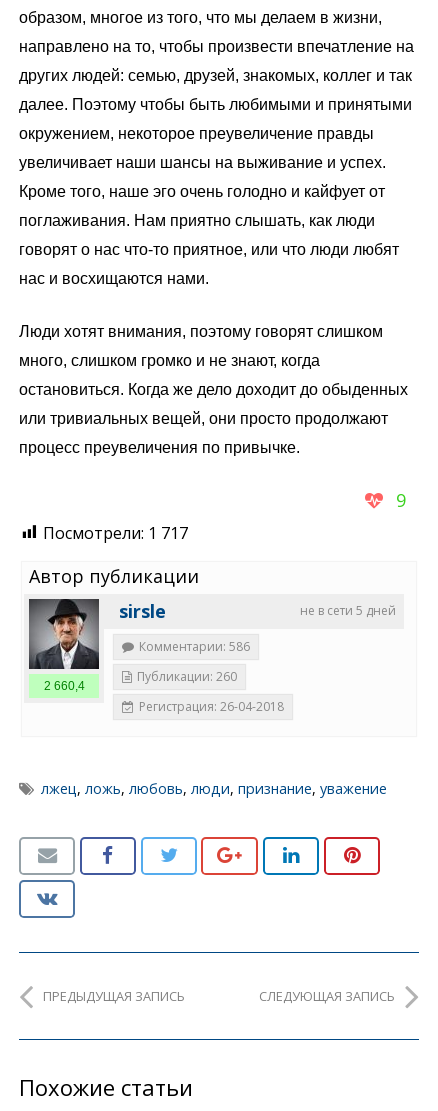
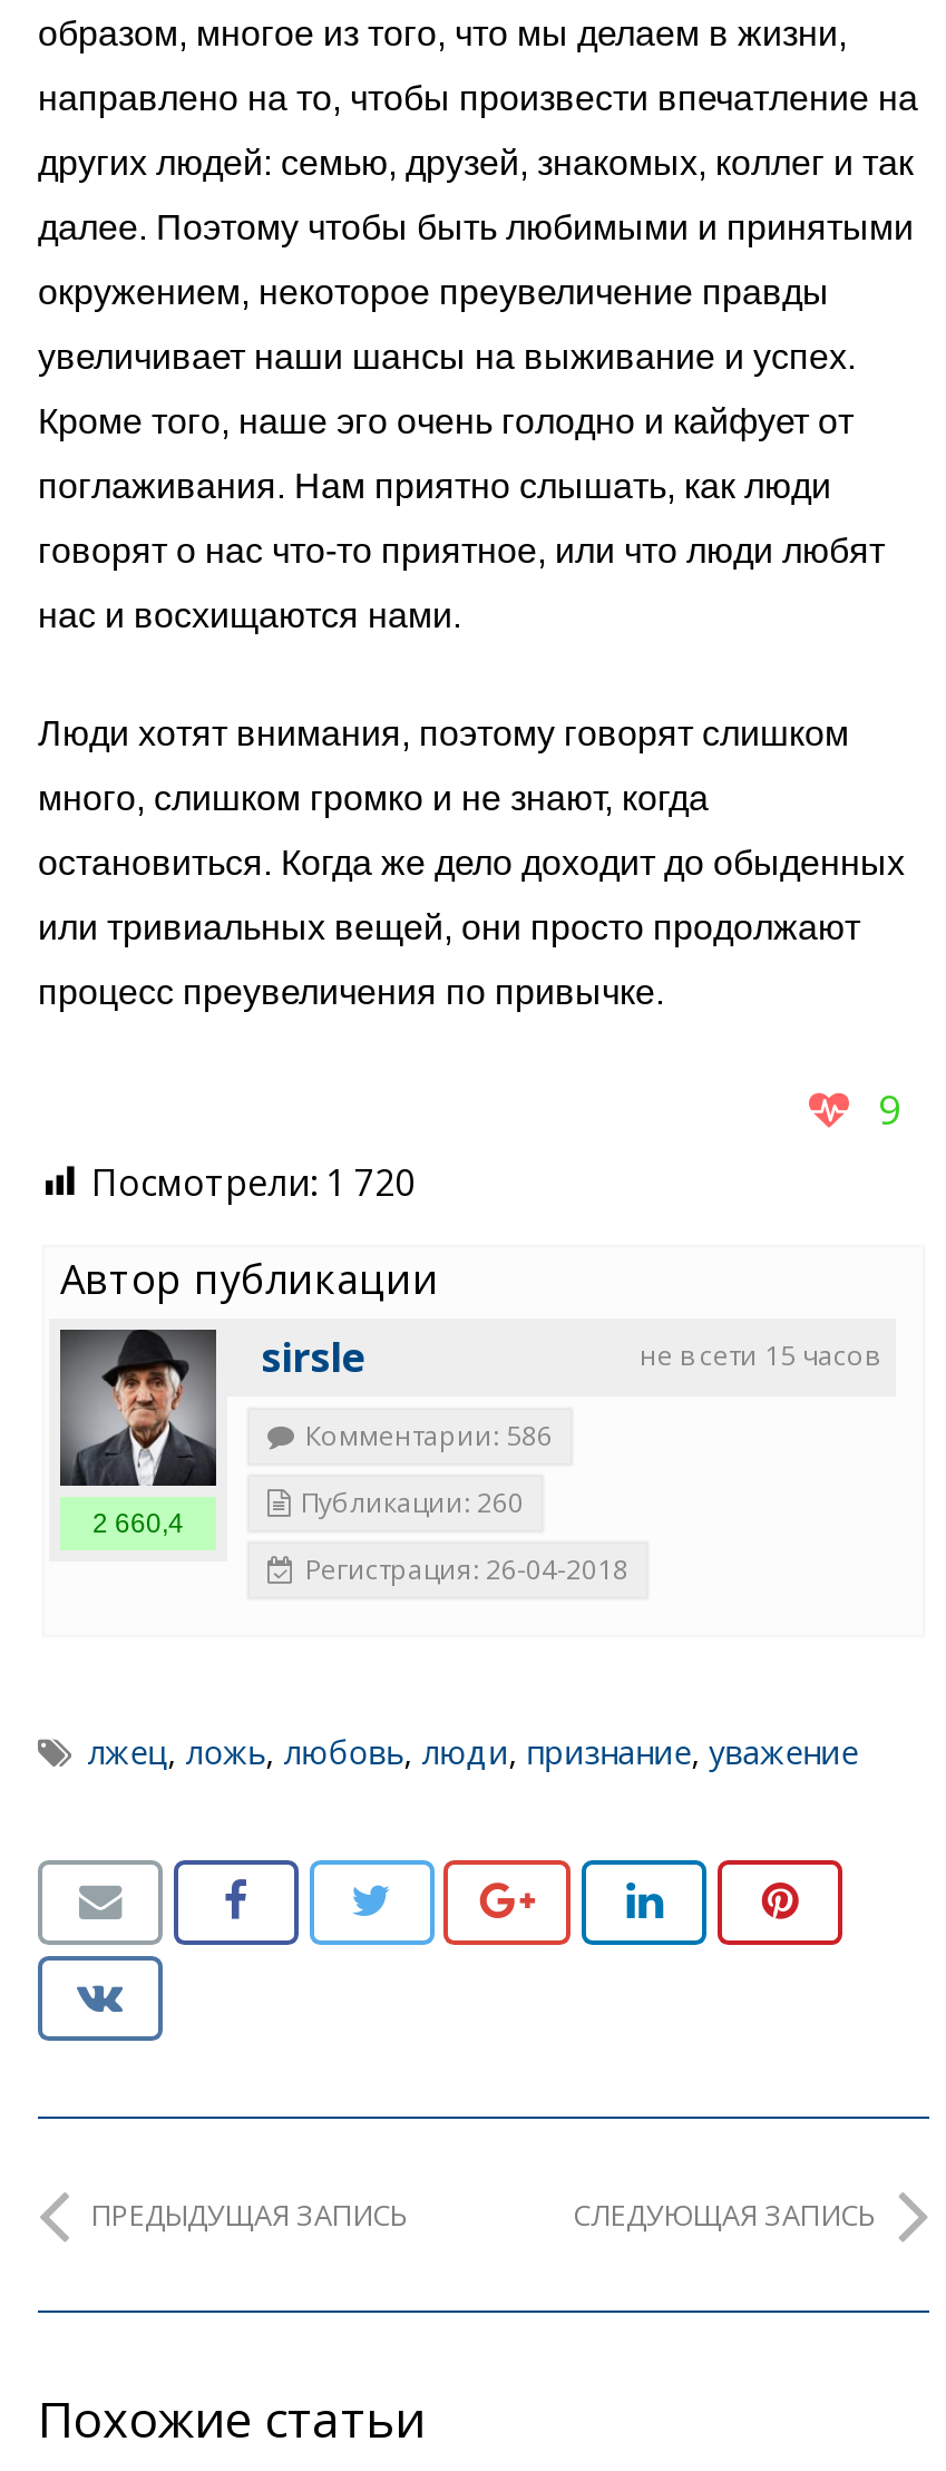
- Посмотрели: 1 717
+ Посмотрели: 1 720

- не в сети 5 дней
+ не в сети 15 часов
